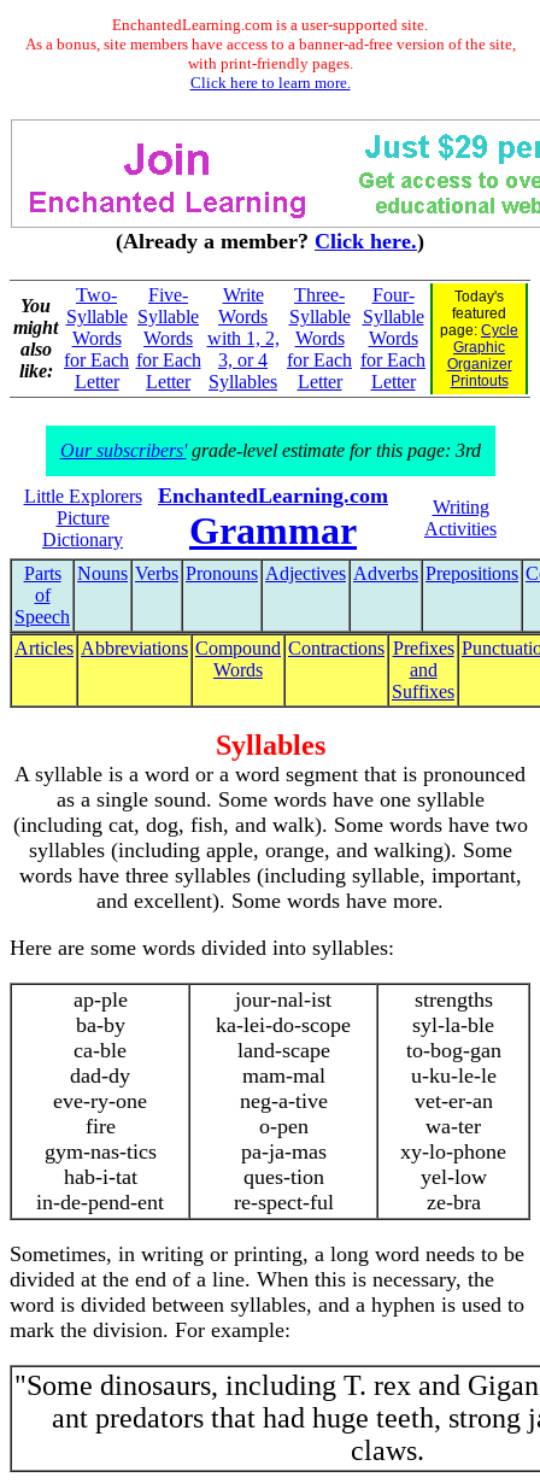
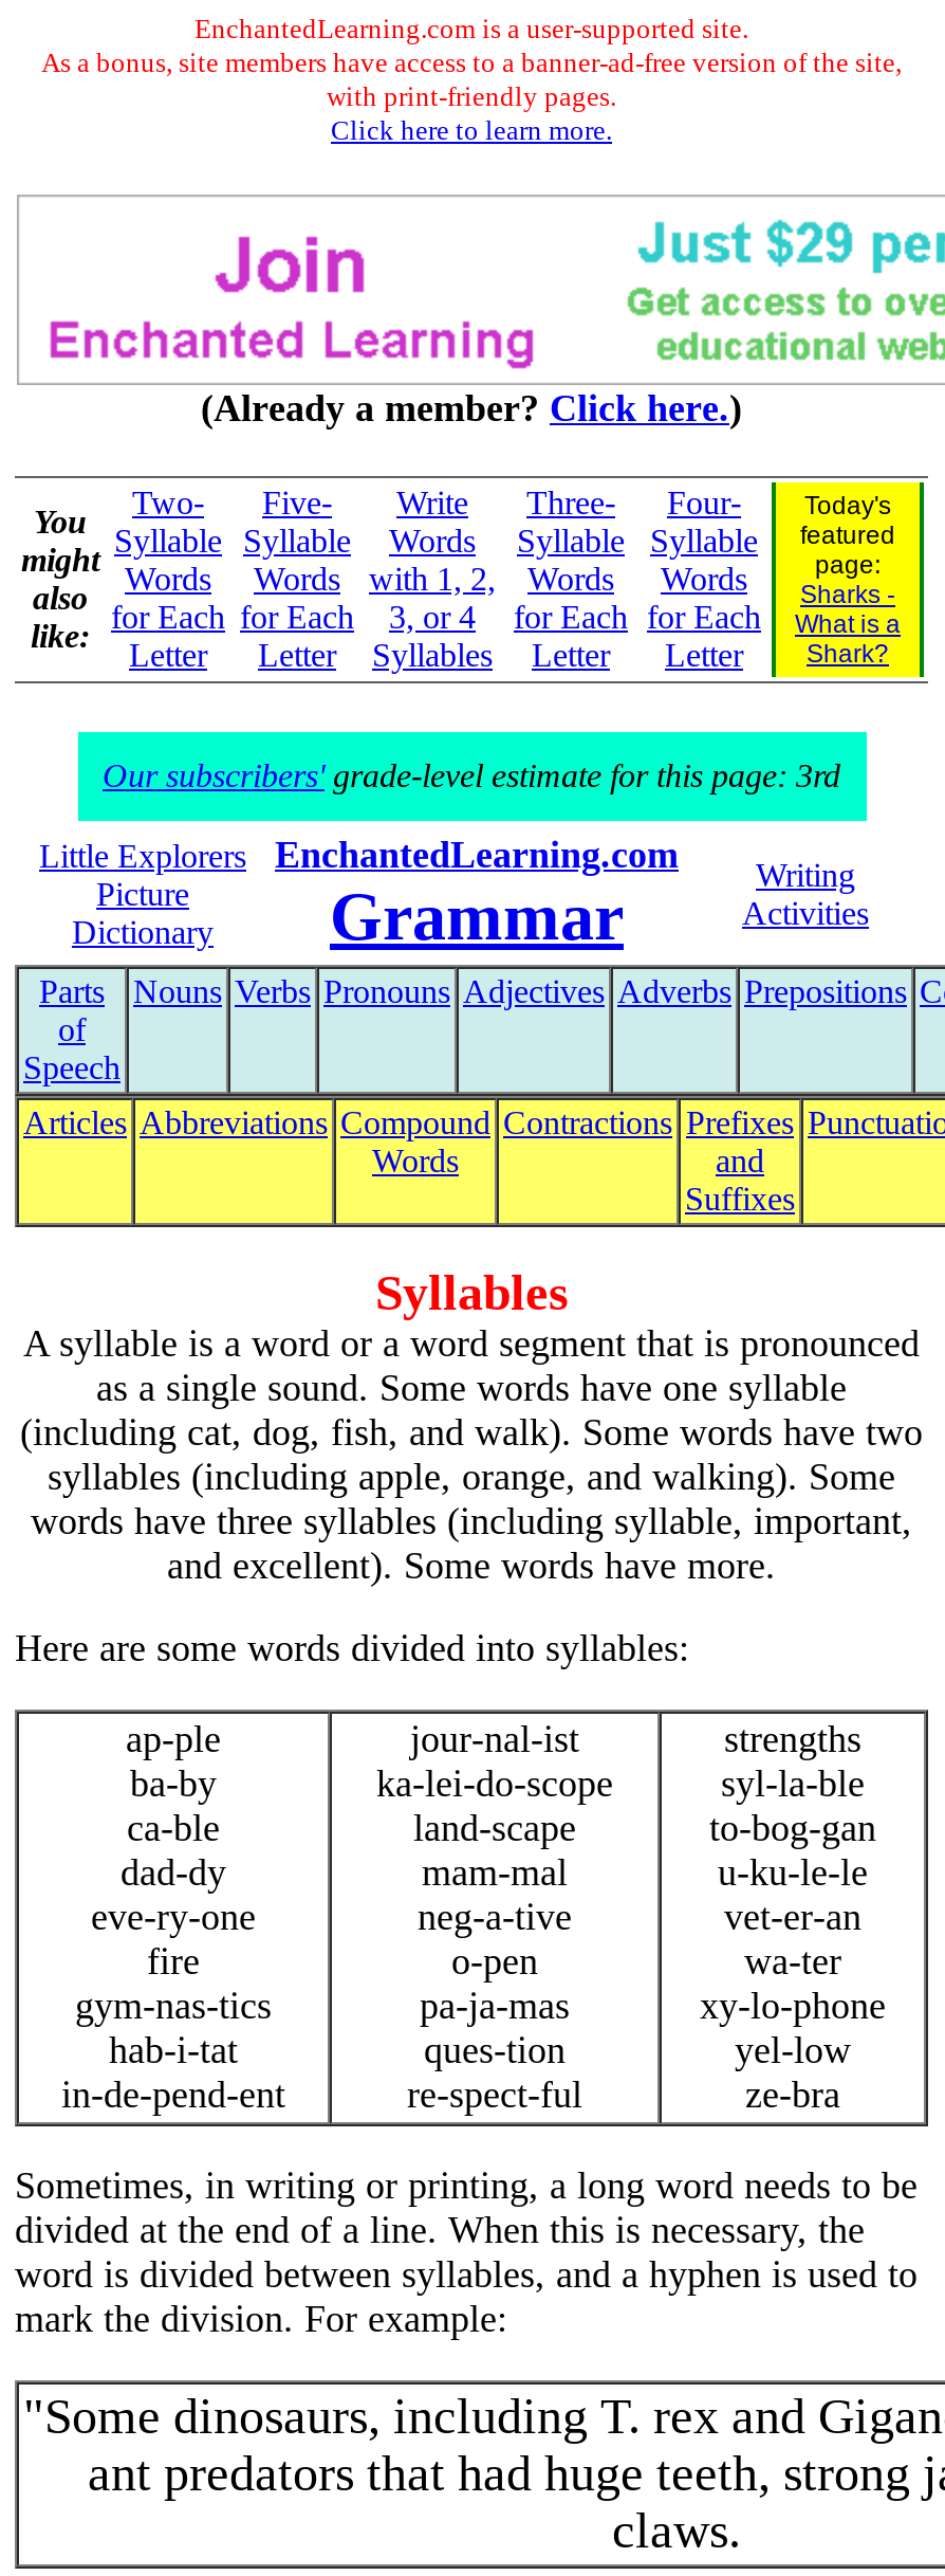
- page: Cycle
- Graphic
- Organizer
- Printouts
+ page:
+ Sharks -
+ What is a
+ Shark?
